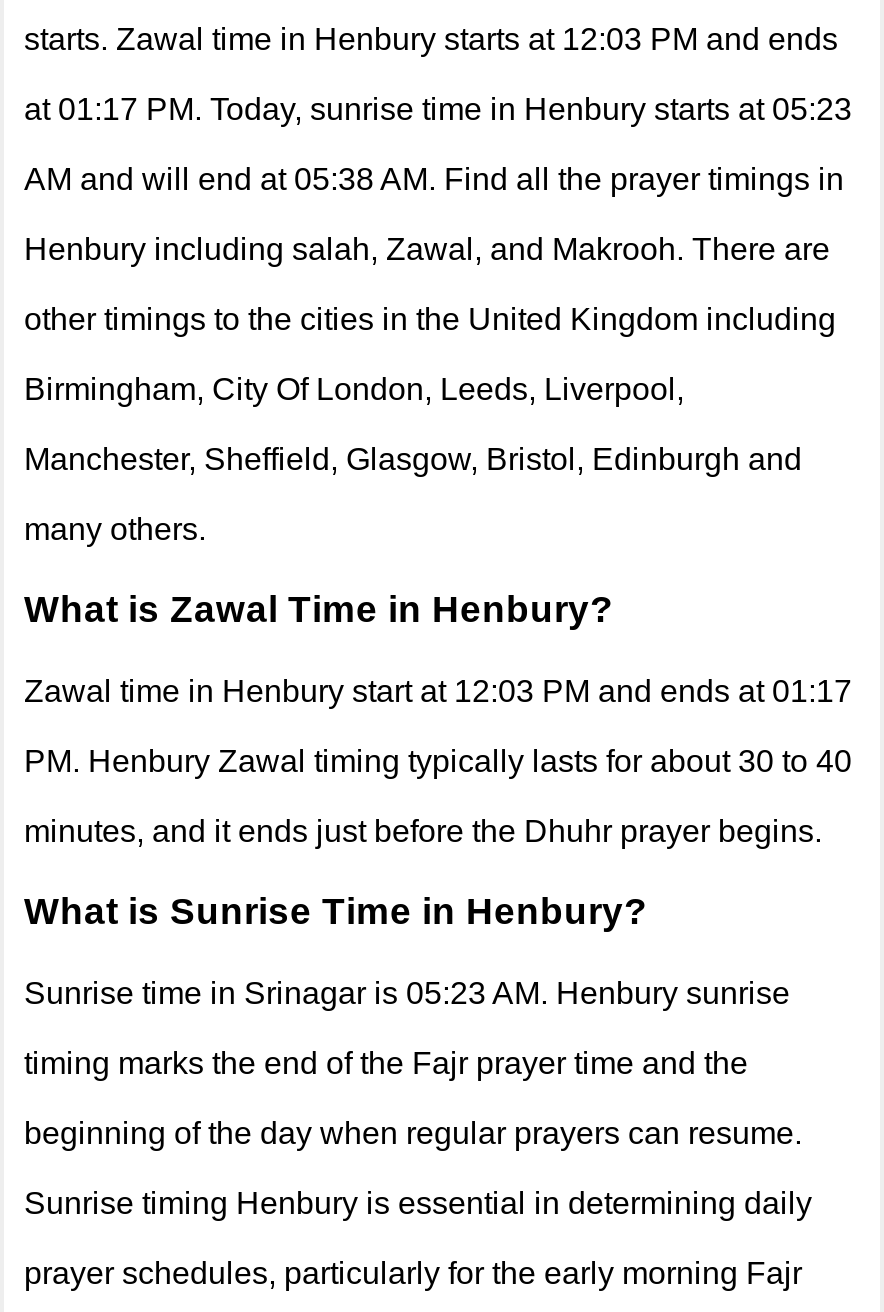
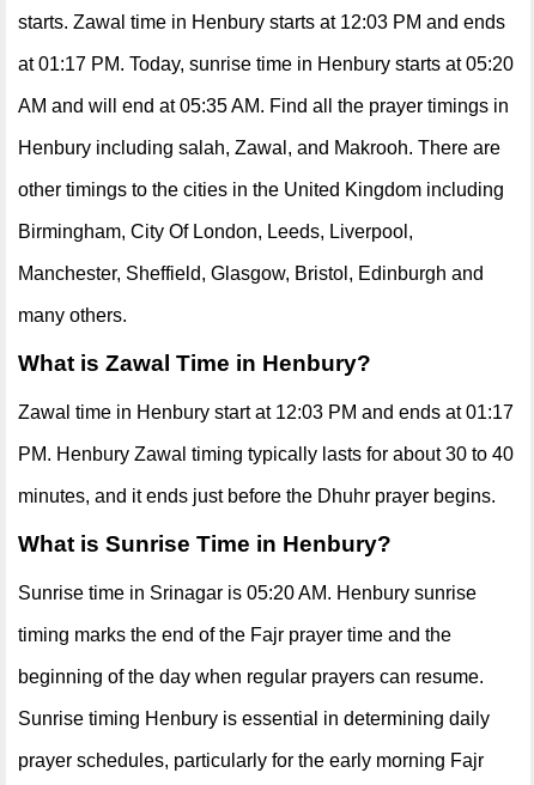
- at 01:17 PM. Today, sunrise time in Henbury starts at 05:23
+ at 01:17 PM. Today, sunrise time in Henbury starts at 05:20

- AM and will end at 05:38 AM. Find all the prayer timings in
+ AM and will end at 05:35 AM. Find all the prayer timings in

- Sunrise time in Srinagar is 05:23 AM. Henbury sunrise
+ Sunrise time in Srinagar is 05:20 AM. Henbury sunrise
